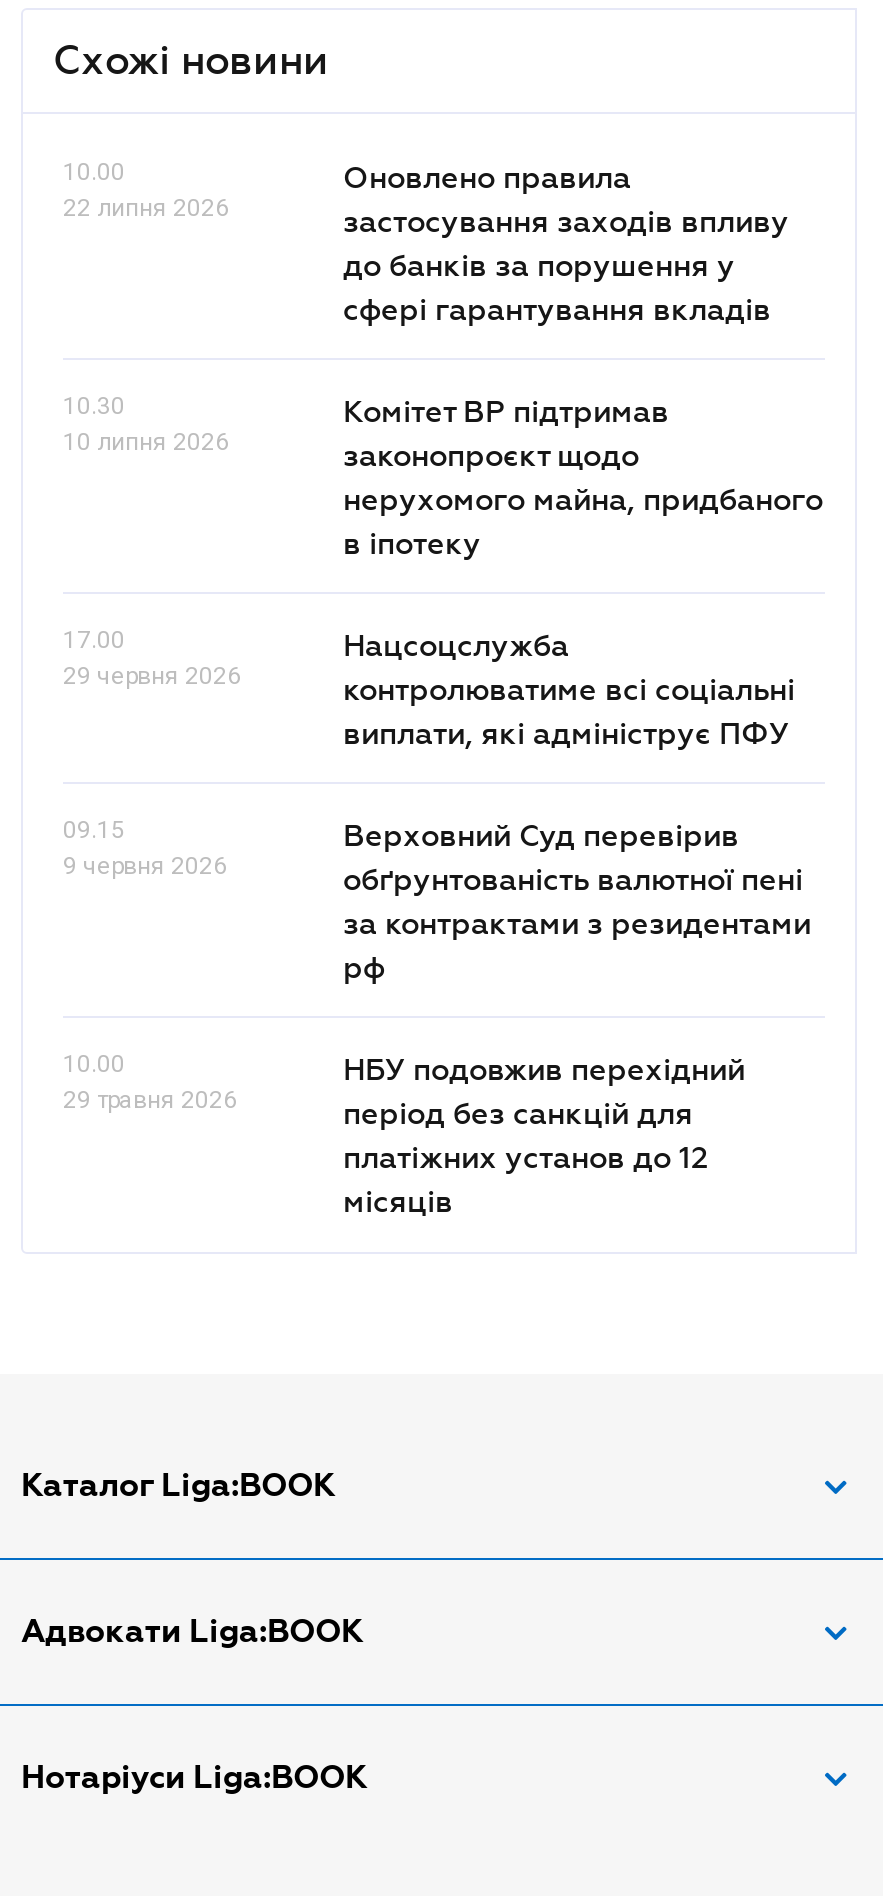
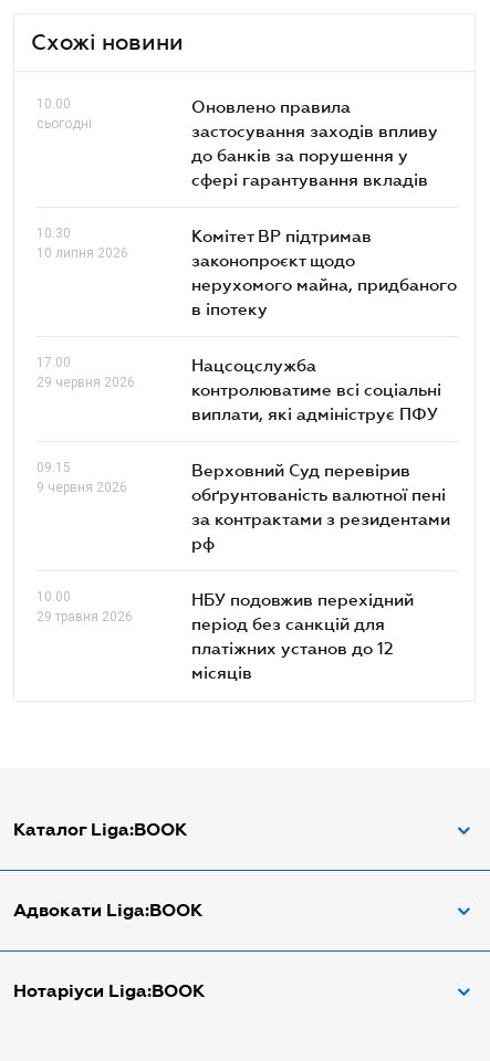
- 22 липня 2026
+ сьогодні
